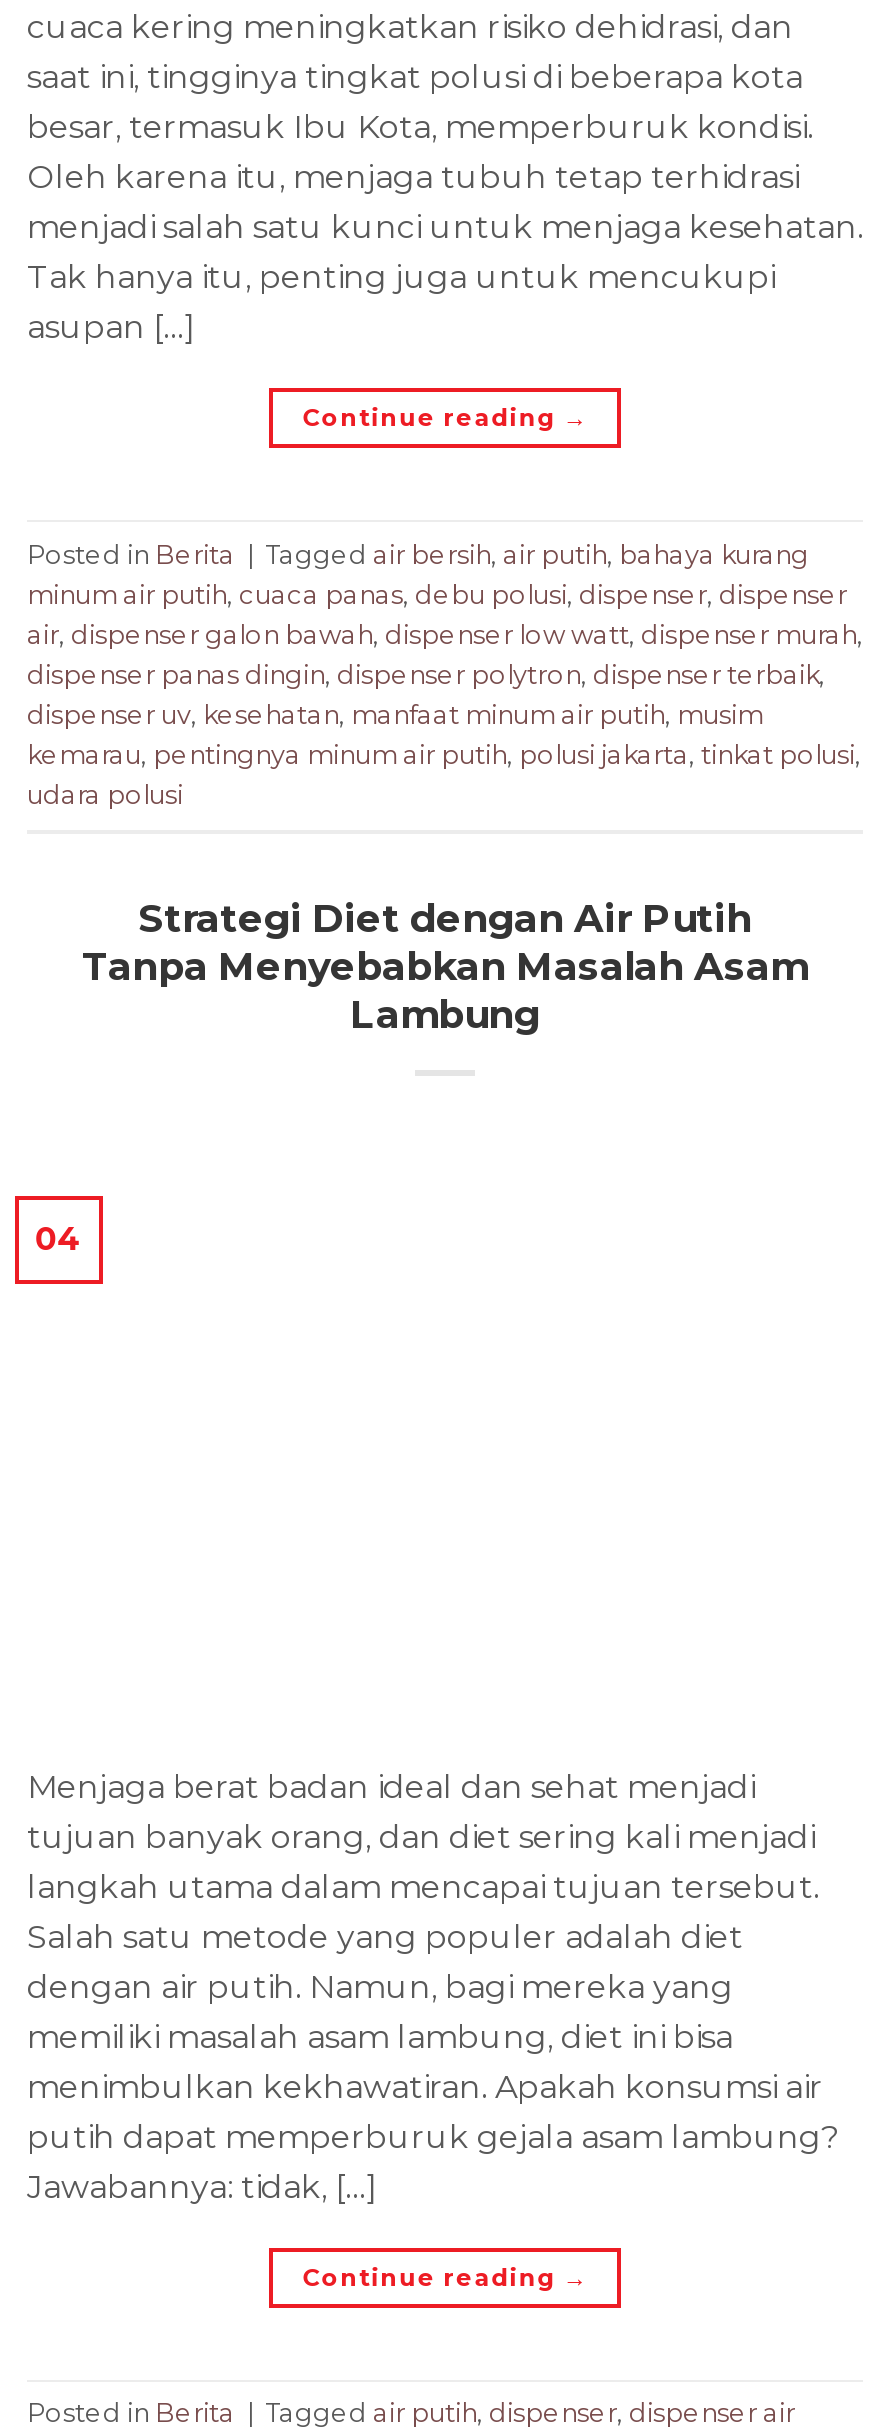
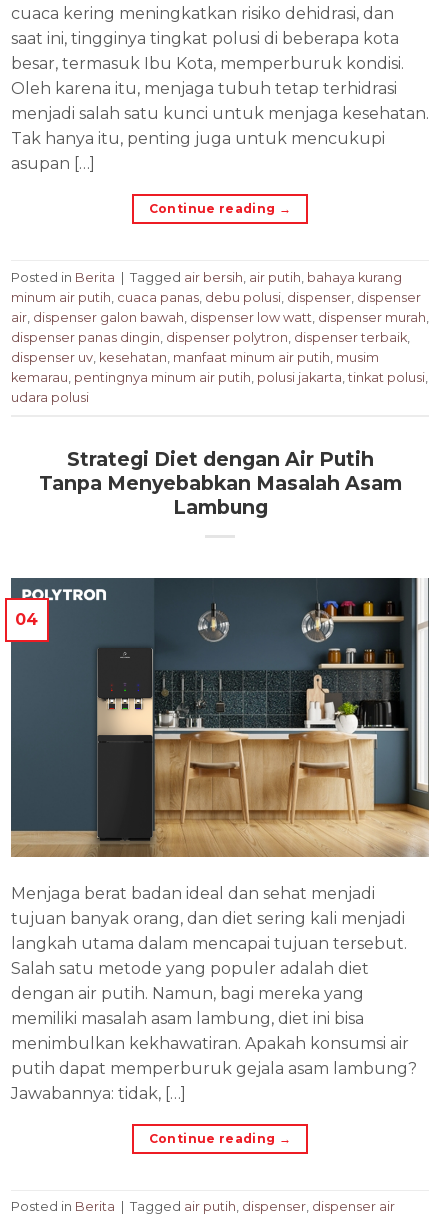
+ [image]
